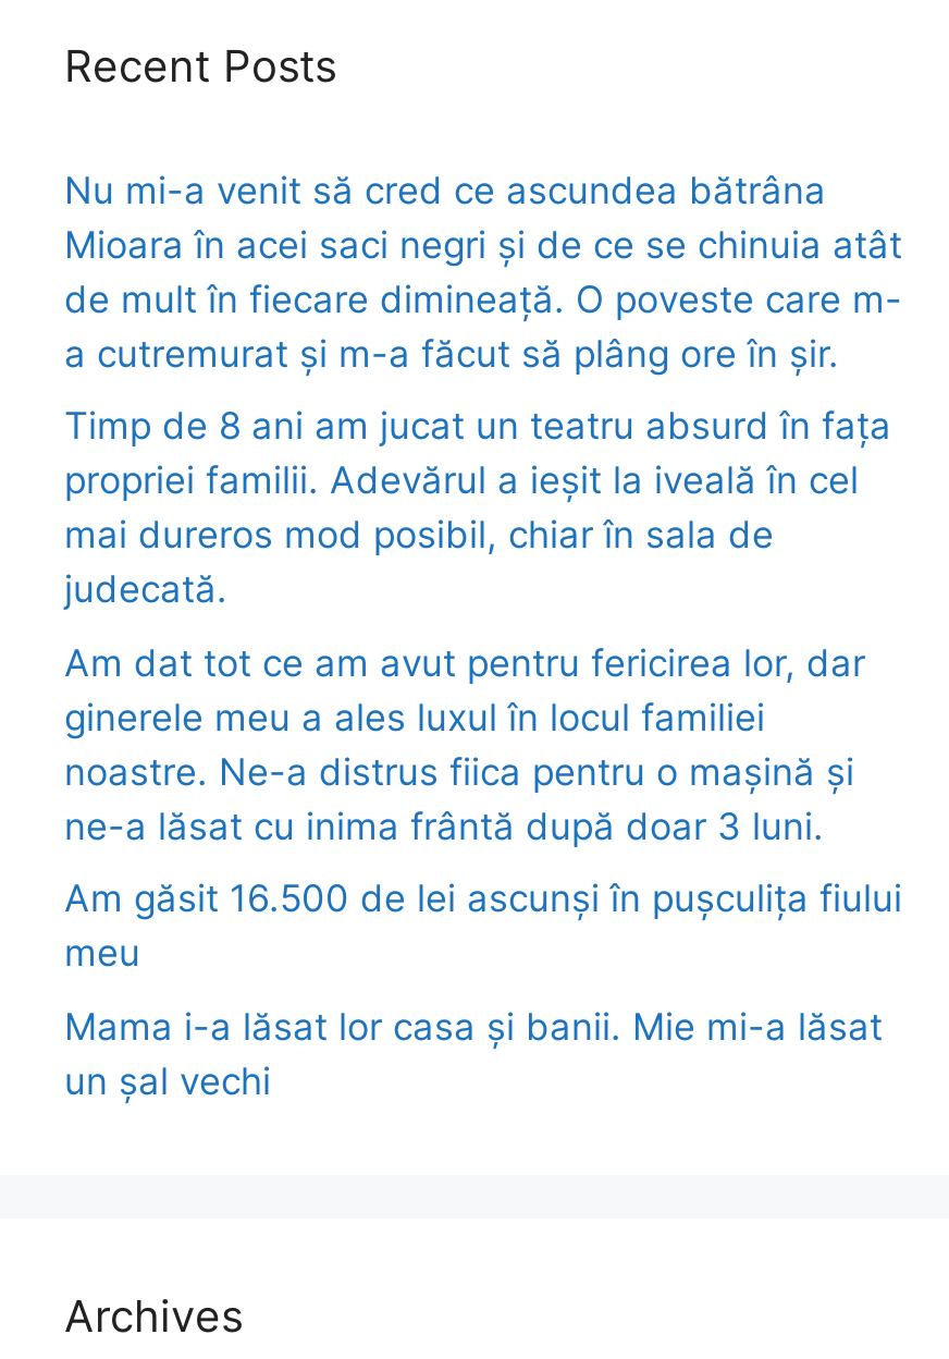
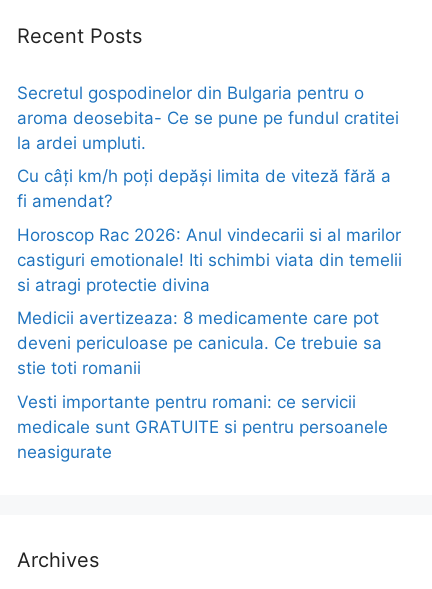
- Nu mi-a venit să cred ce ascundea bătrâna
- Mioara în acei saci negri și de ce se chinuia atât
- de mult în fiecare dimineață. O poveste care m-
- a cutremurat și m-a făcut să plâng ore în șir.
+ Secretul gospodinelor din Bulgaria pentru o
+ aroma deosebita- Ce se pune pe fundul cratitei
+ la ardei umpluti.

- Timp de 8 ani am jucat un teatru absurd în fața
- propriei familii. Adevărul a ieșit la iveală în cel
- mai dureros mod posibil, chiar în sala de
- judecată.
+ Cu câți km/h poți depăși limita de viteză fără a
+ fi amendat?

- Am dat tot ce am avut pentru fericirea lor, dar
- ginerele meu a ales luxul în locul familiei
- noastre. Ne-a distrus fiica pentru o mașină și
- ne-a lăsat cu inima frântă după doar 3 luni.
+ Horoscop Rac 2026: Anul vindecarii si al marilor
+ castiguri emotionale! Iti schimbi viata din temelii
+ si atragi protectie divina

- Am găsit 16.500 de lei ascunși în pușculița fiului
- meu
+ Medicii avertizeaza: 8 medicamente care pot
+ deveni periculoase pe canicula. Ce trebuie sa
+ stie toti romanii

- Mama i-a lăsat lor casa și banii. Mie mi-a lăsat
- un șal vechi
+ Vesti importante pentru romani: ce servicii
+ medicale sunt GRATUITE si pentru persoanele
+ neasigurate
